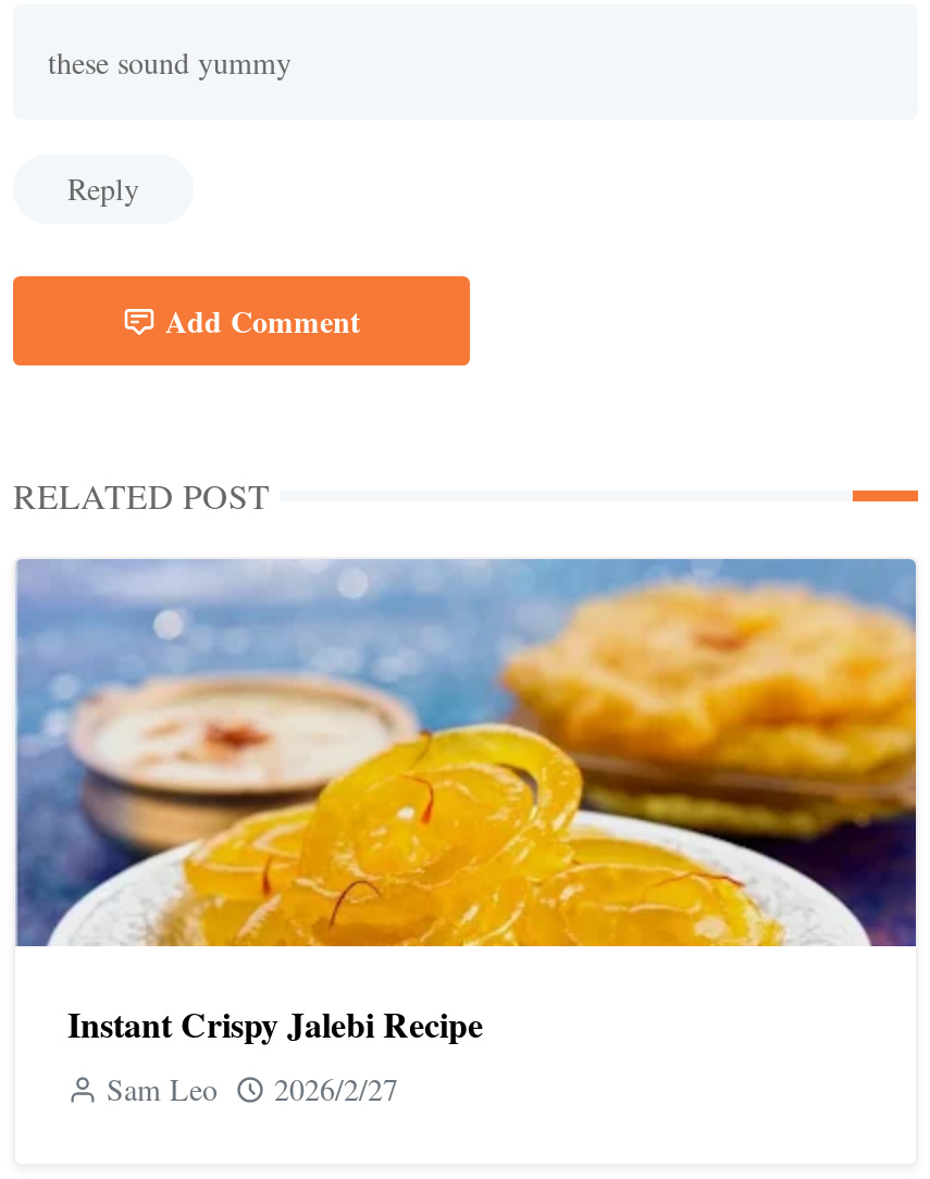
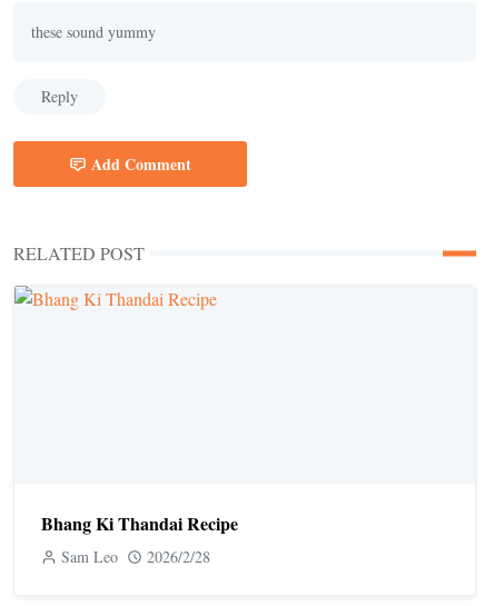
- [image]

- Instant Crispy Jalebi Recipe
+ Bhang Ki Thandai Recipe

- Sam Leo 2026/2/27
+ Sam Leo 2026/2/28
